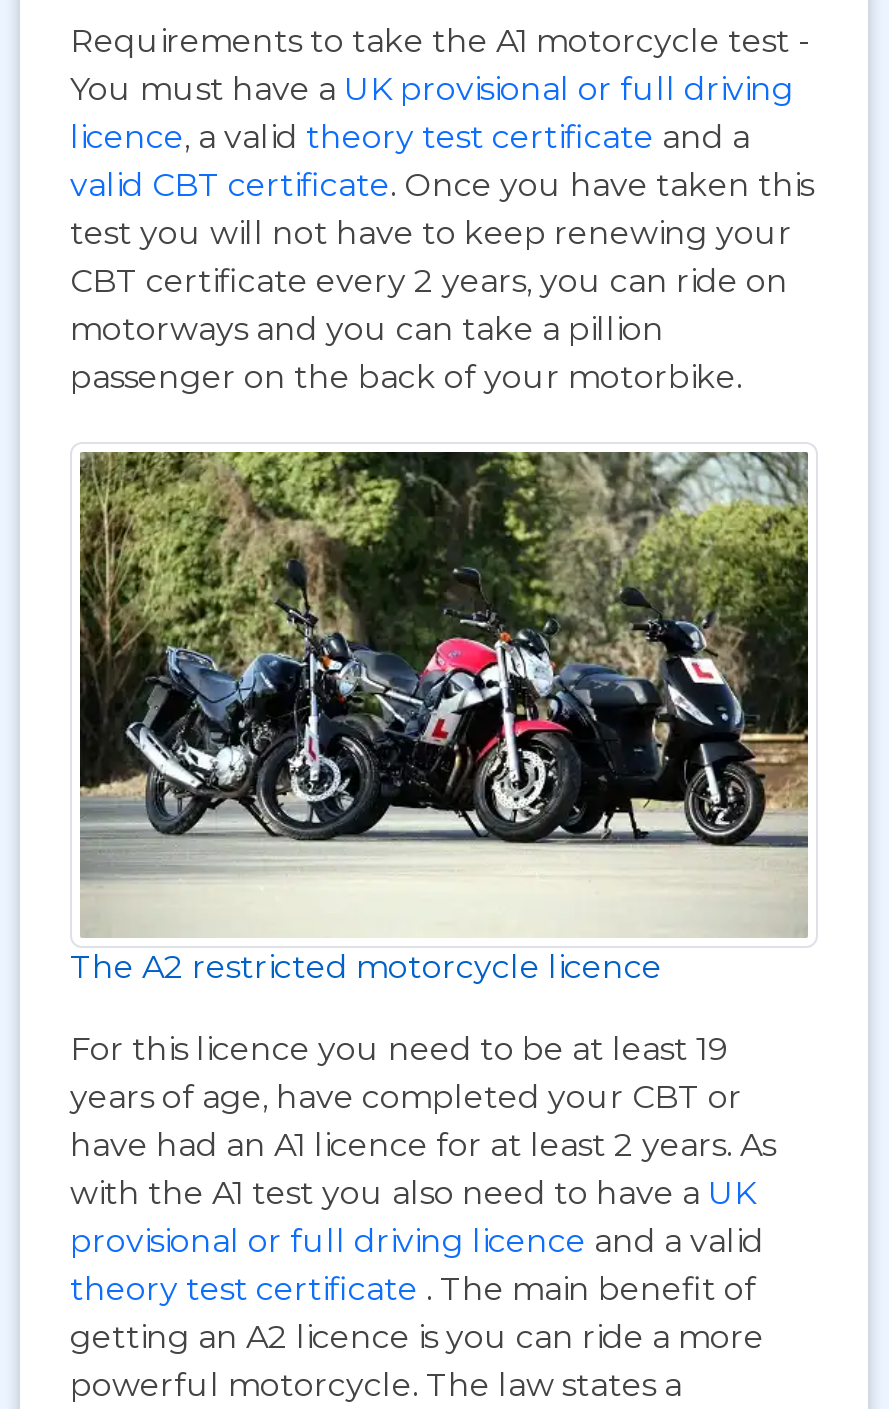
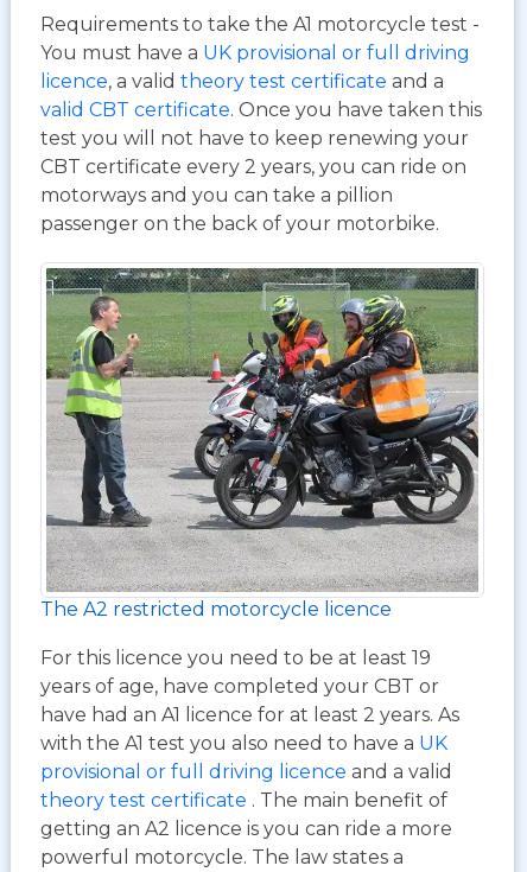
- [image]
+ [image]
